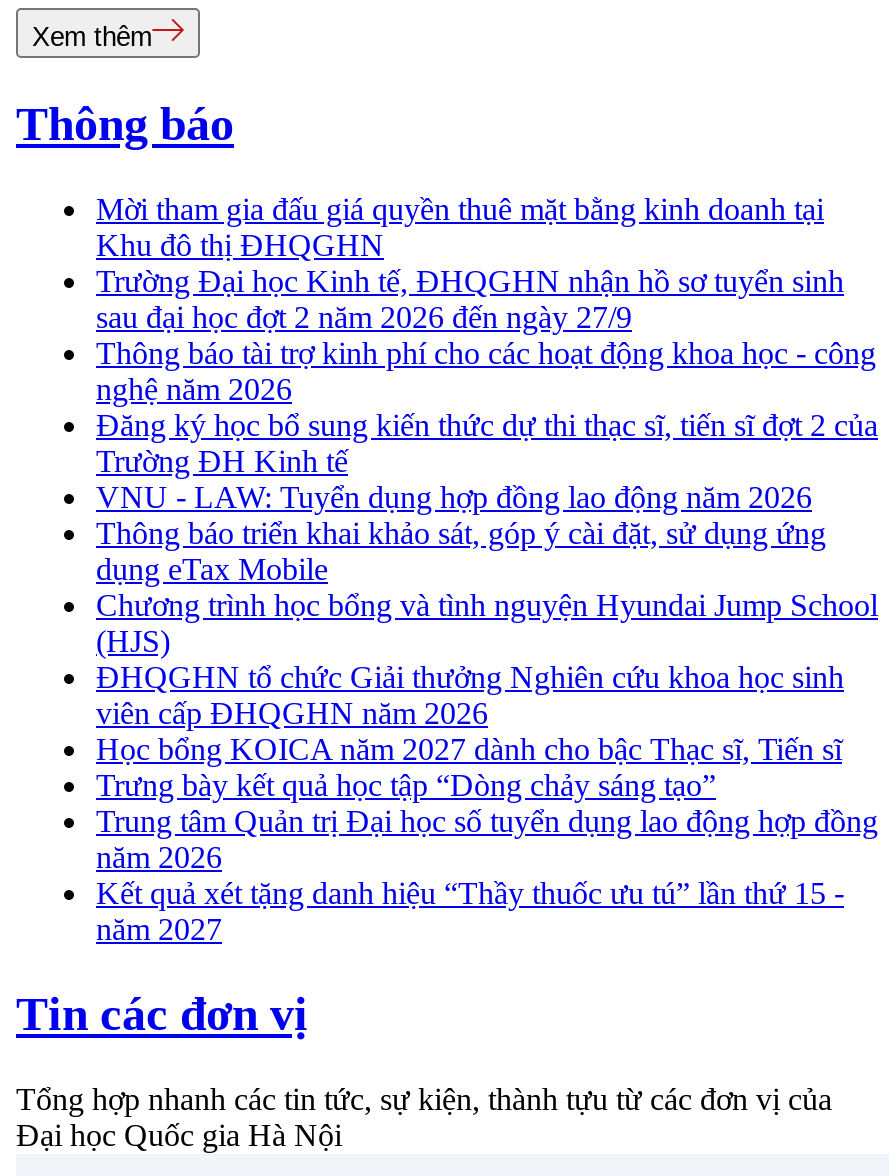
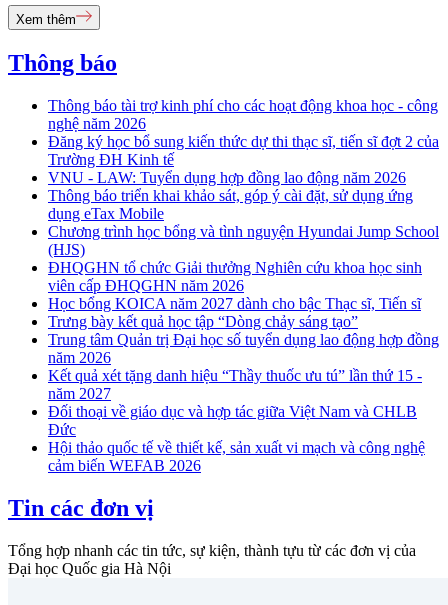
- Mời tham gia đấu giá quyền thuê mặt bằng kinh doanh tại
- Khu đô thị ĐHQGHN
- Trường Đại học Kinh tế, ĐHQGHN nhận hồ sơ tuyển sinh
- sau đại học đợt 2 năm 2026 đến ngày 27/9

moved up: Thông báo tài trợ kinh phí cho các hoạt động khoa học - công | nghệ năm 2026 | Đăng ký học bổ sung kiến thức dự thi thạc sĩ, tiến sĩ đợt 2 của | ... | Kết quả xét tặng danh hiệu “Thầy thuốc ưu tú” lần thứ 15 - | năm 2027

+ Đối thoại về giáo dục và hợp tác giữa Việt Nam và CHLB
+ Đức
+ Hội thảo quốc tế về thiết kế, sản xuất vi mạch và công nghệ
+ cảm biến WEFAB 2026
